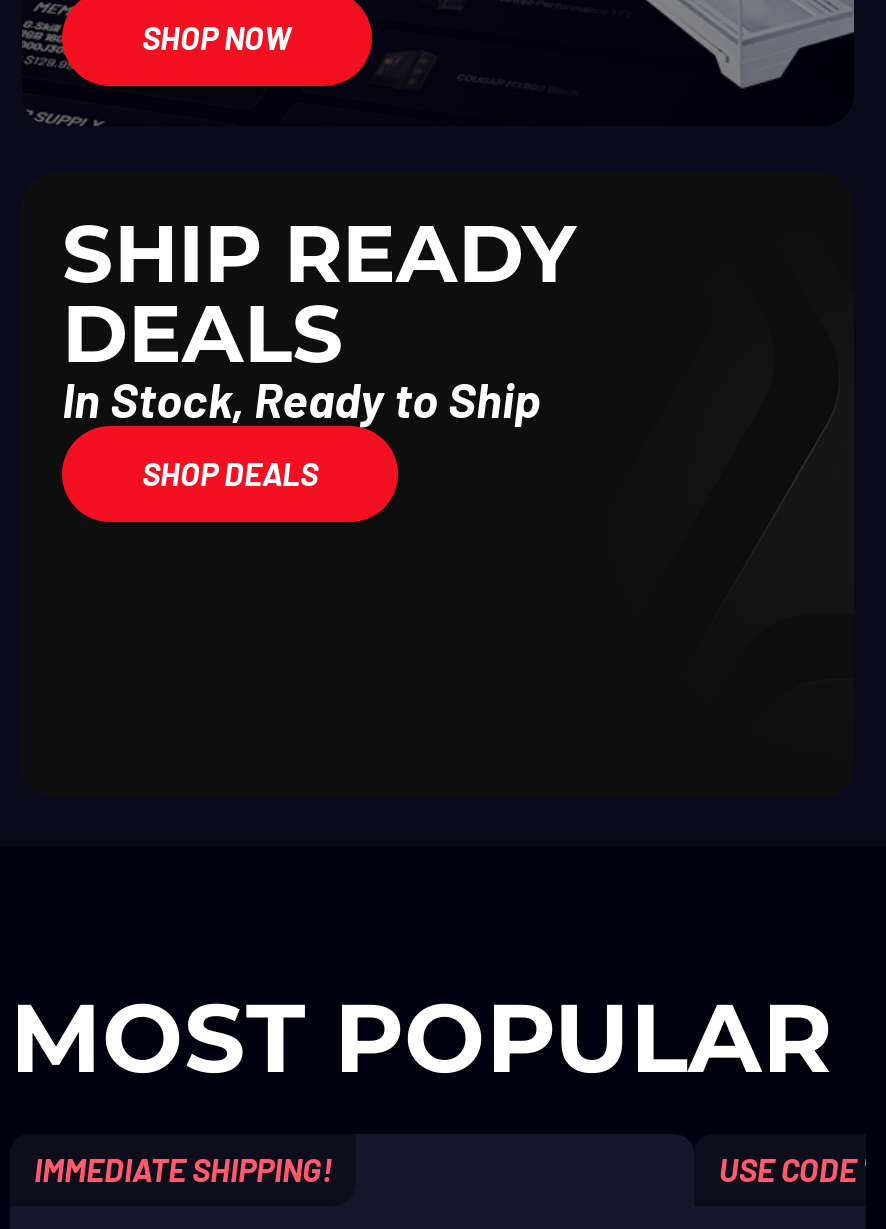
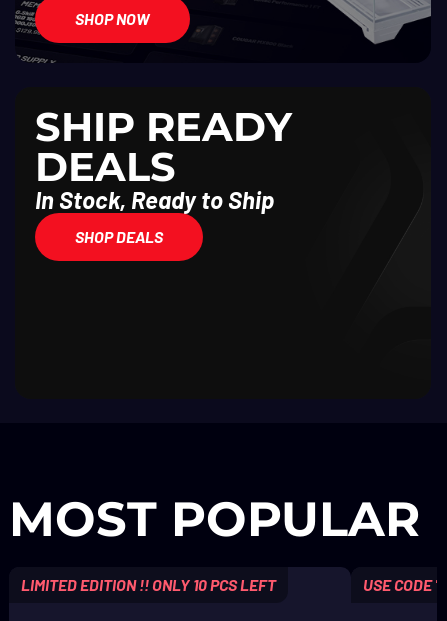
- IMMEDIATE SHIPPING!
+ LIMITED EDITION !! ONLY 10 PCS LEFT
